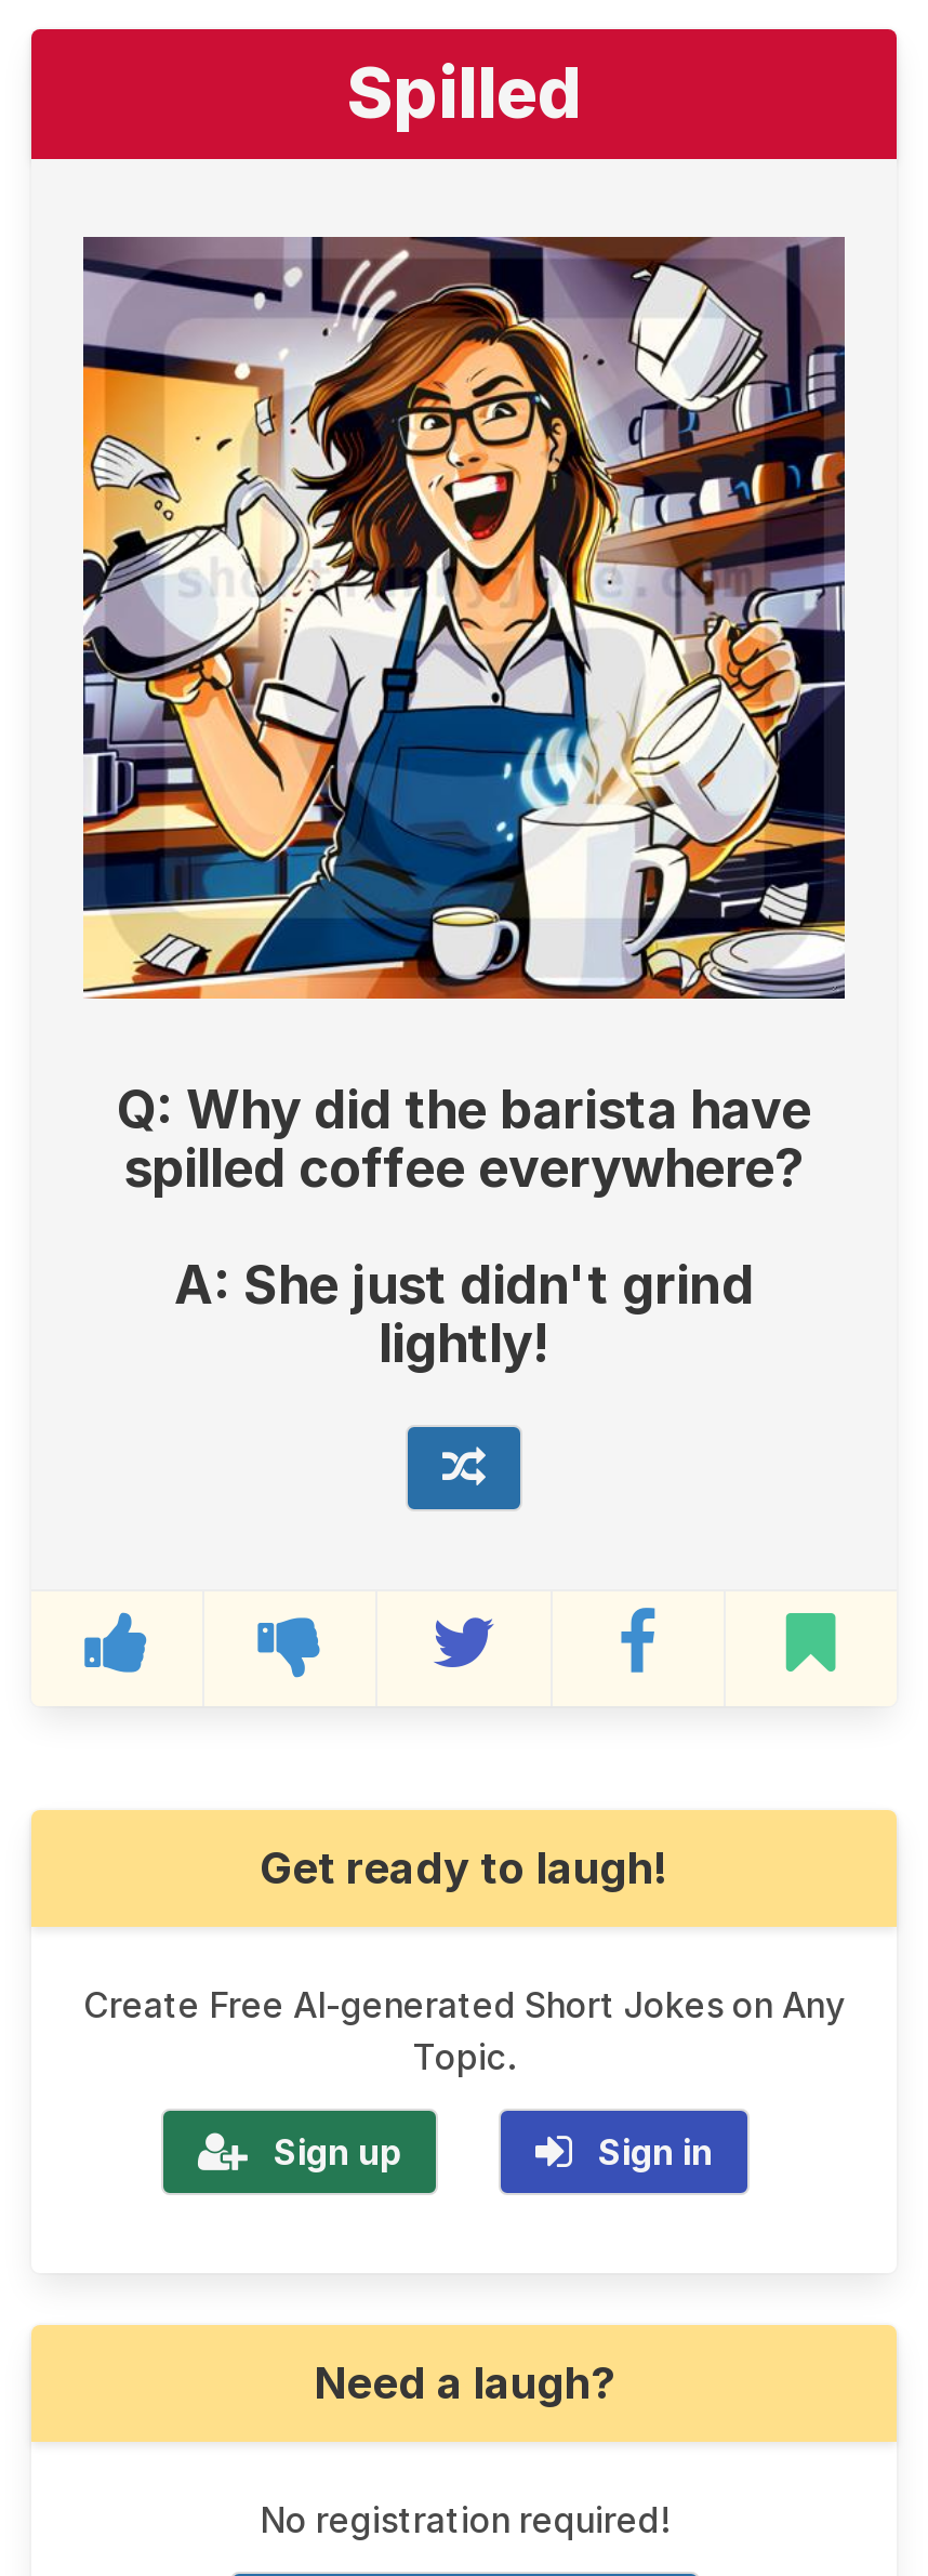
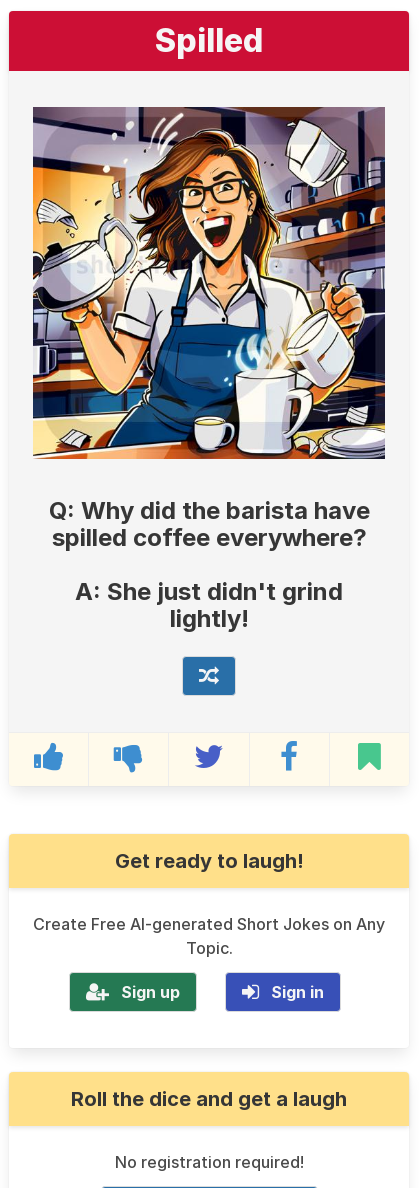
- Need a laugh?
+ Roll the dice and get a laugh
